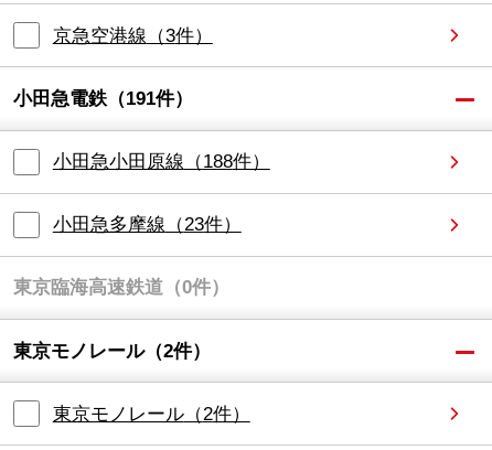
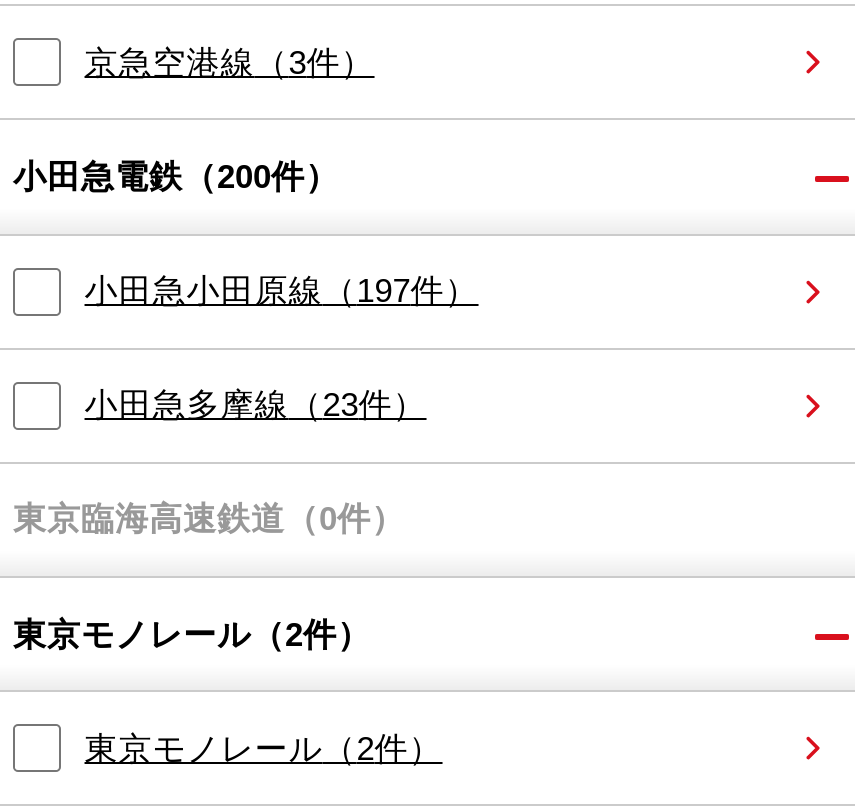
- 小田急電鉄（191件）
+ 小田急電鉄（200件）

- 小田急小田原線（188件）
+ 小田急小田原線（197件）
